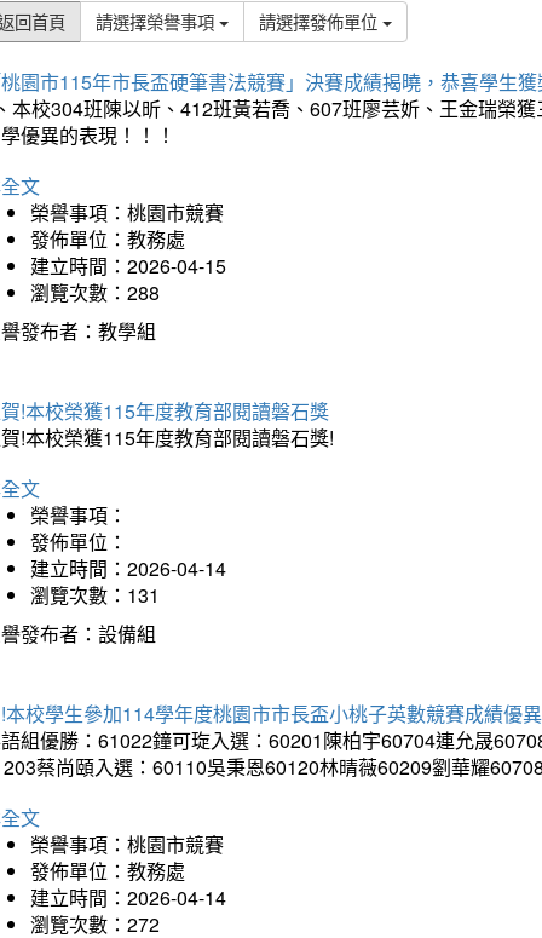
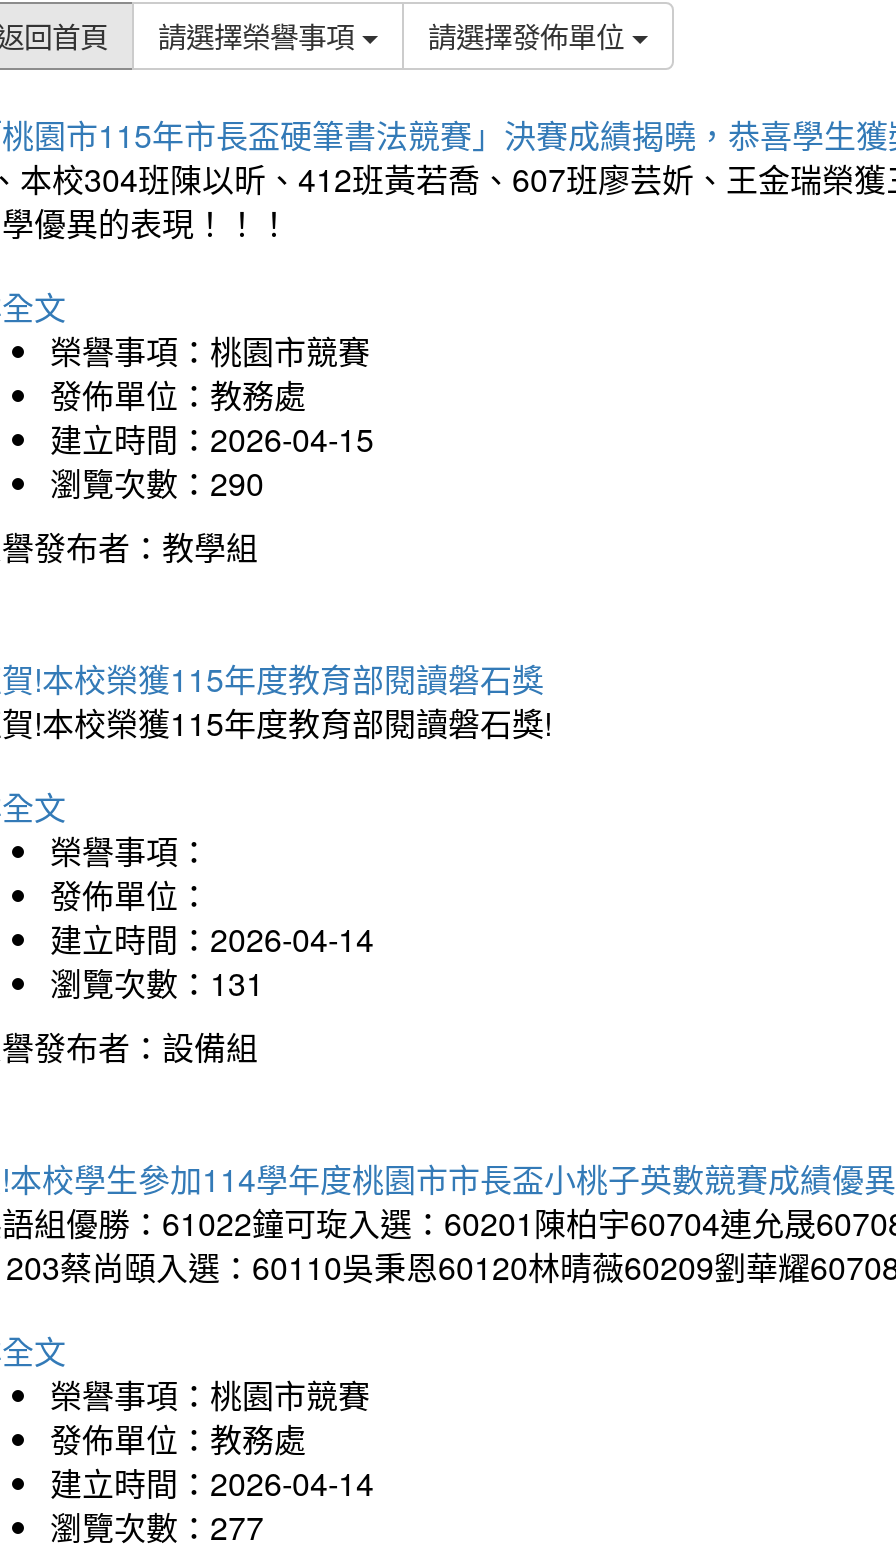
- 瀏覽次數：288
+ 瀏覽次數：290

- 瀏覽次數：272
+ 瀏覽次數：277
